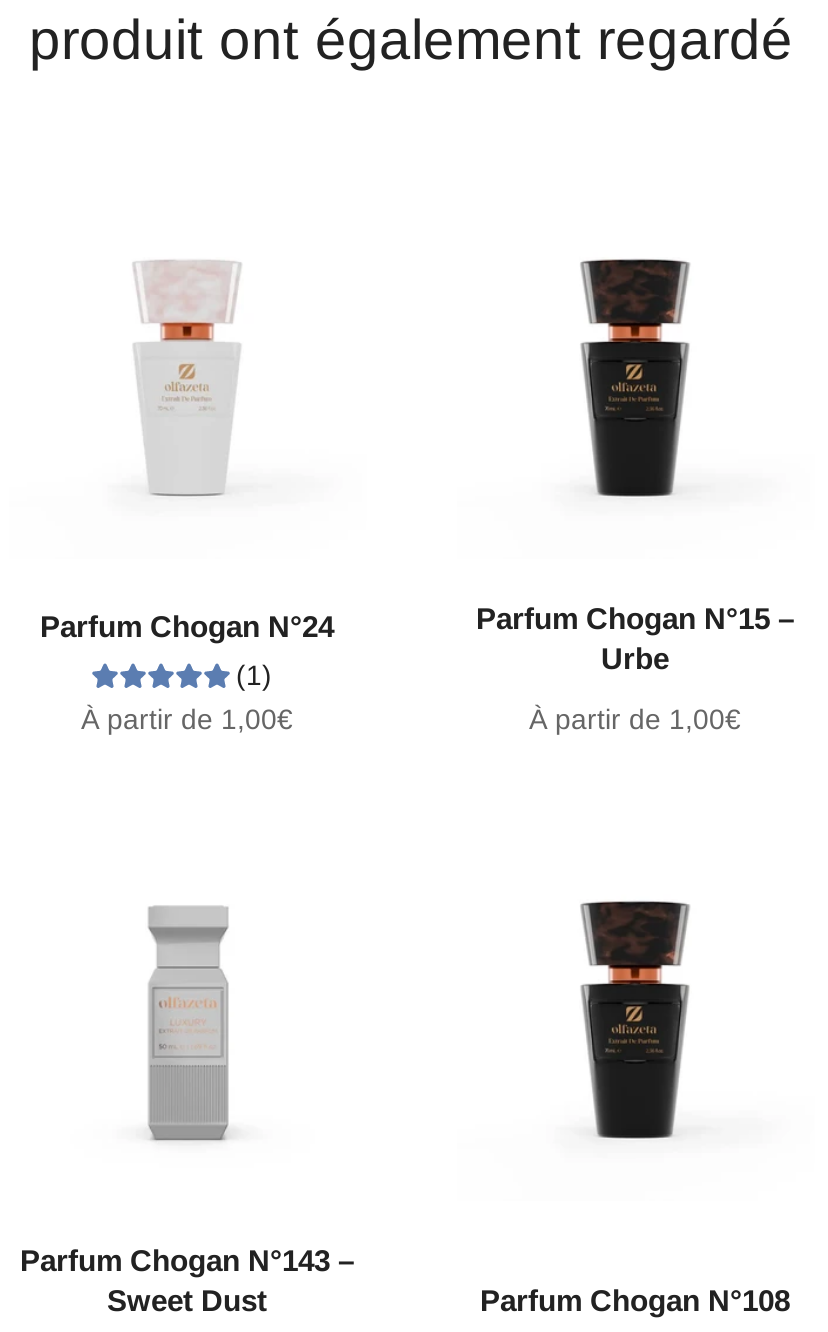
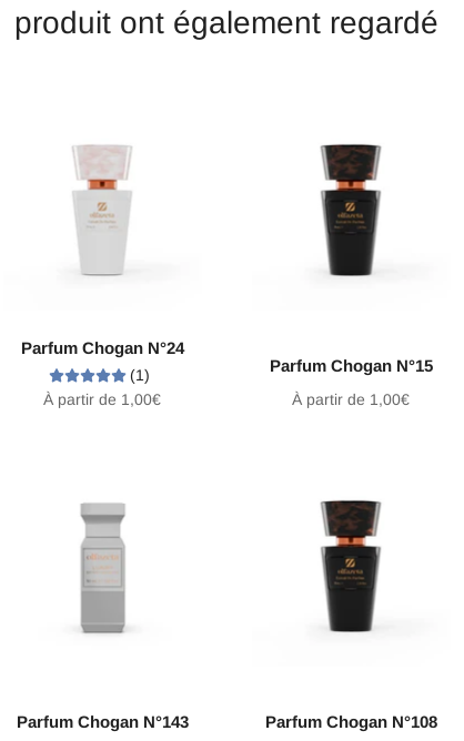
- Parfum Chogan N°15 –
- Urbe
+ Parfum Chogan N°15

- Parfum Chogan N°143 –
- Sweet Dust
+ Parfum Chogan N°143
